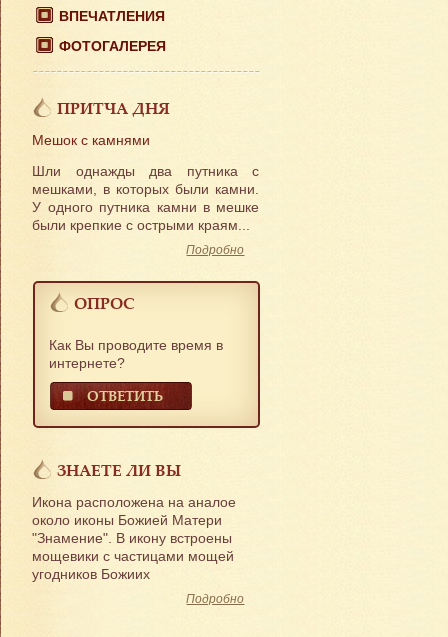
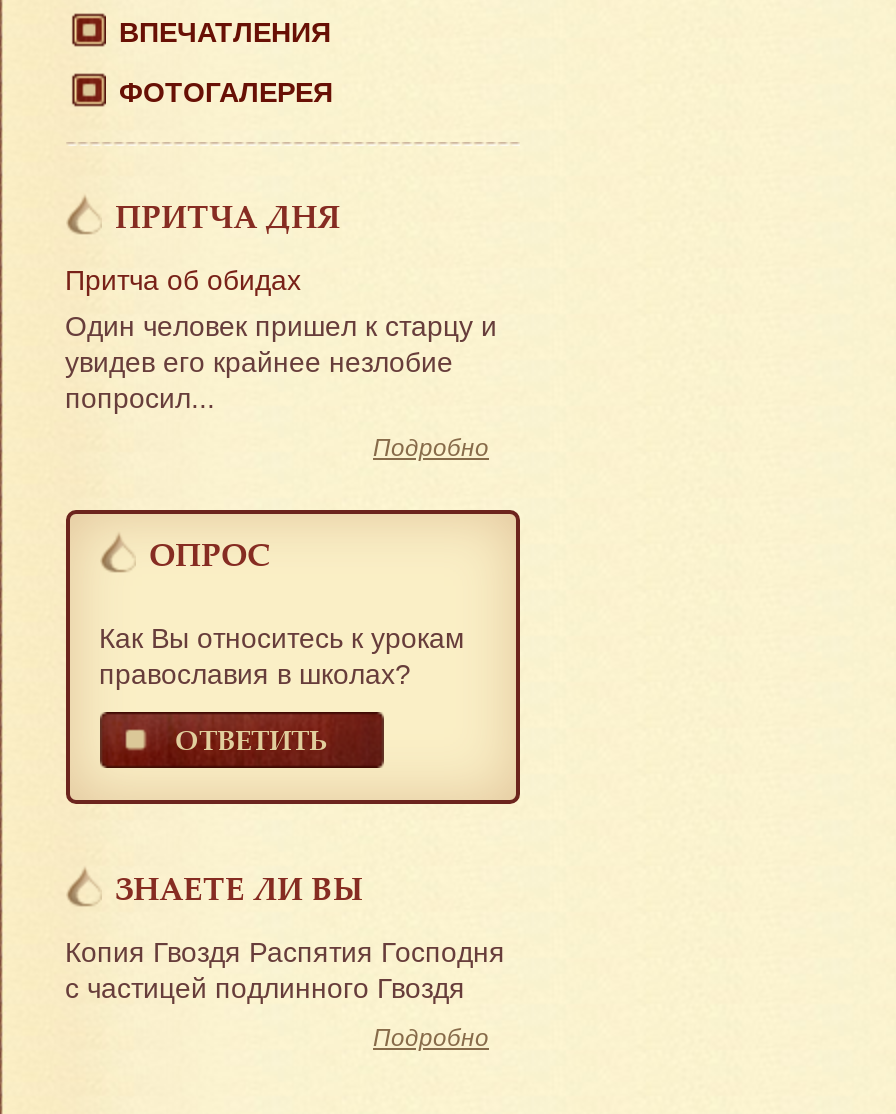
- Мешок с камнями
- Шли однажды два путника с
- мешками, в которых были камни.
- У одного путника камни в мешке
- были крепкие с острыми краям...
+ Притча об обидах
+ Один человек пришел к старцу и
+ увидев его крайнее незлобие
+ попросил...

- Как Вы проводите время в
- интернете?
+ Как Вы относитесь к урокам
+ православия в школах?

- Икона расположена на аналое
- около иконы Божией Матери
- "Знамение". В икону встроены
- мощевики с частицами мощей
- угодников Божиих
+ Копия Гвоздя Распятия Господня
+ с частицей подлинного Гвоздя
